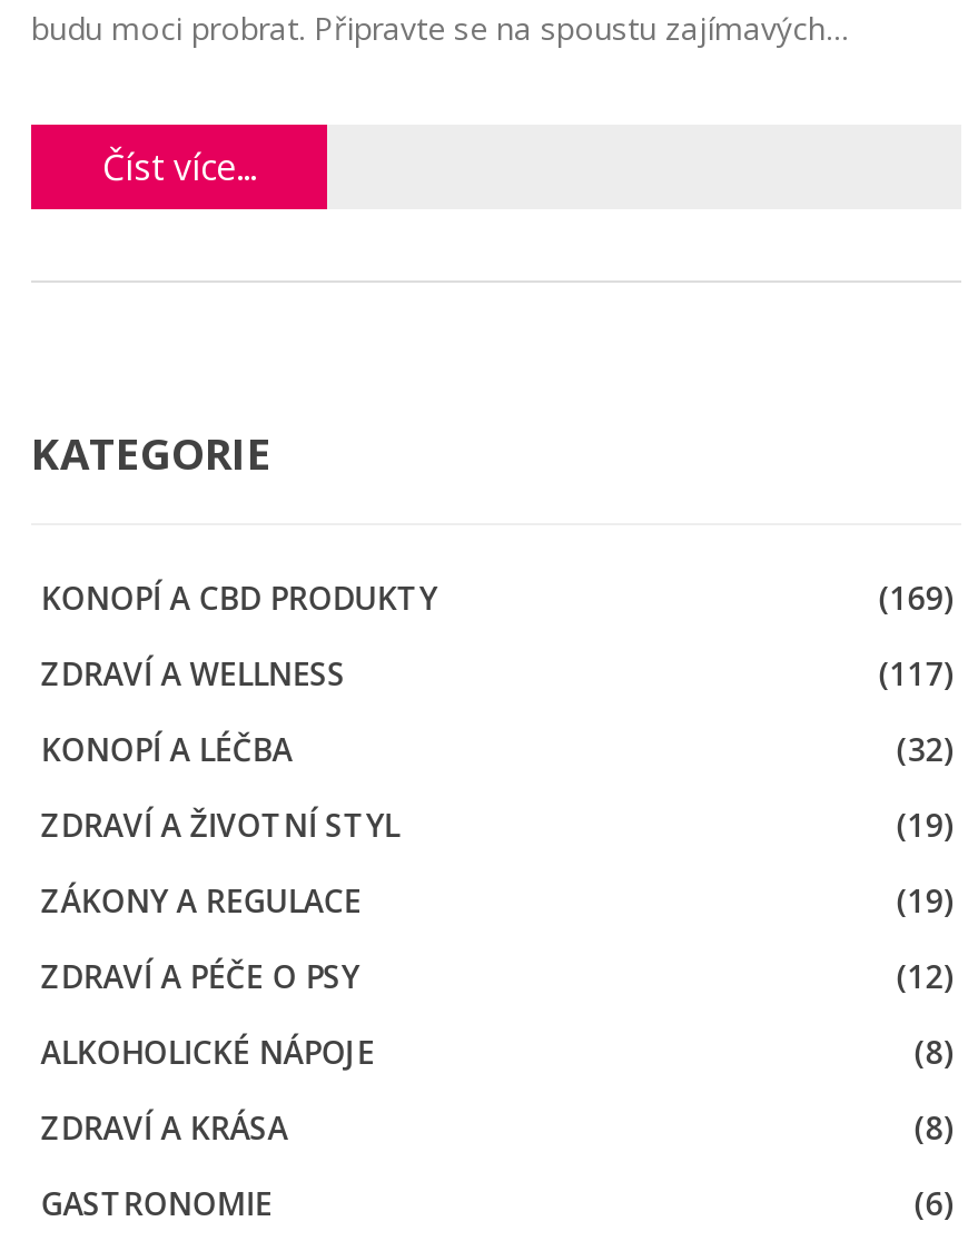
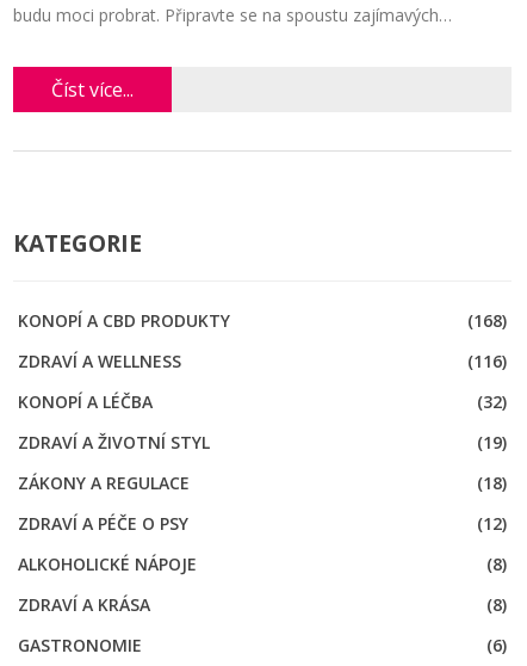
- (169)
+ (168)

- (117)
+ (116)

- (19)
+ (18)
